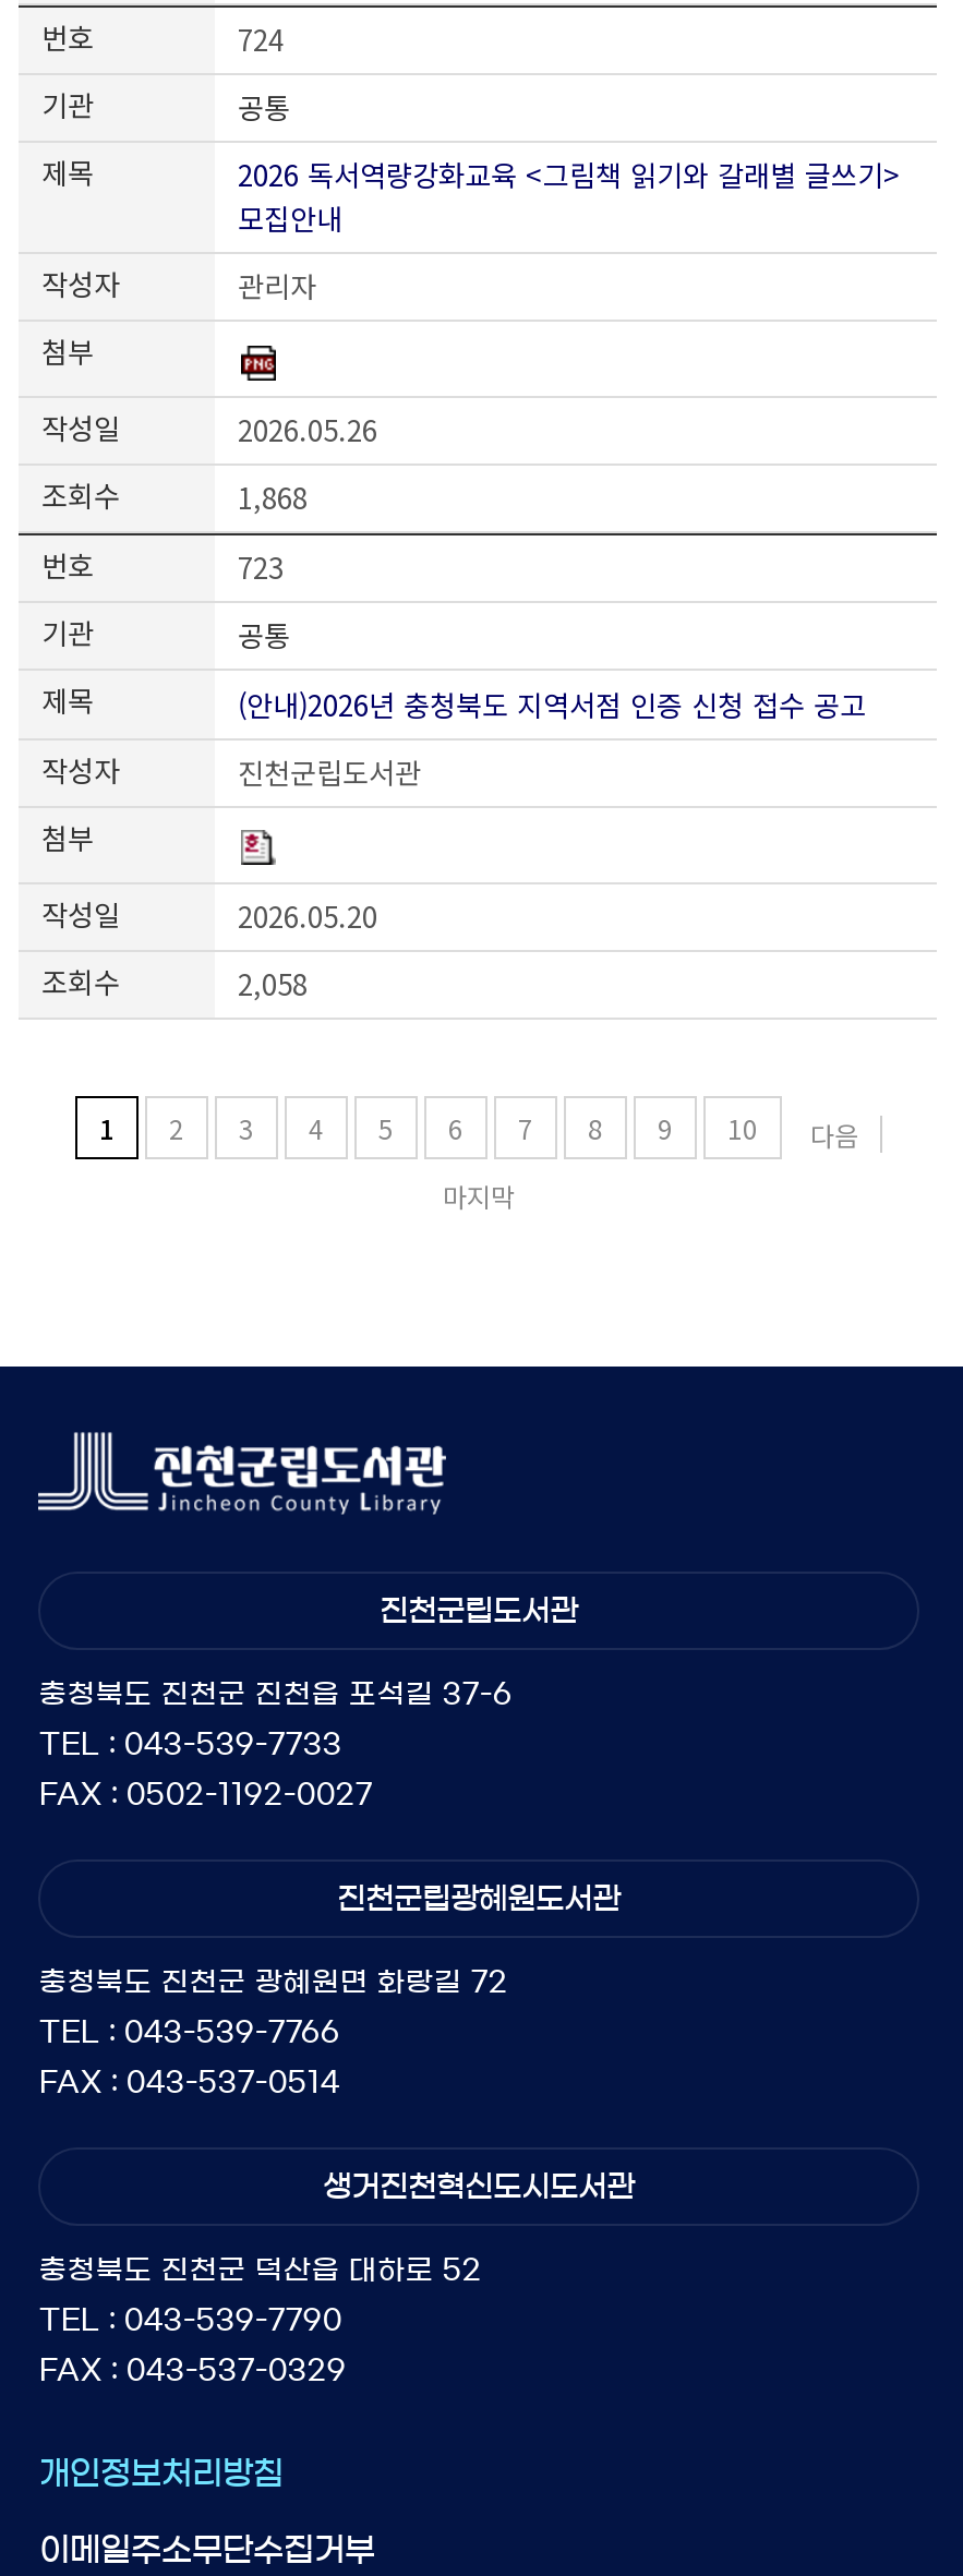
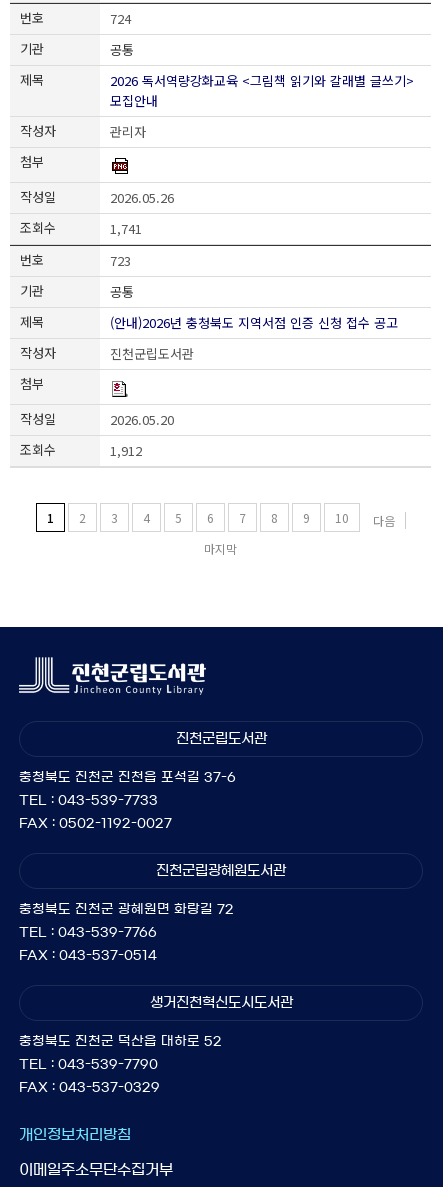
- 1,868
+ 1,741

- 2,058
+ 1,912
